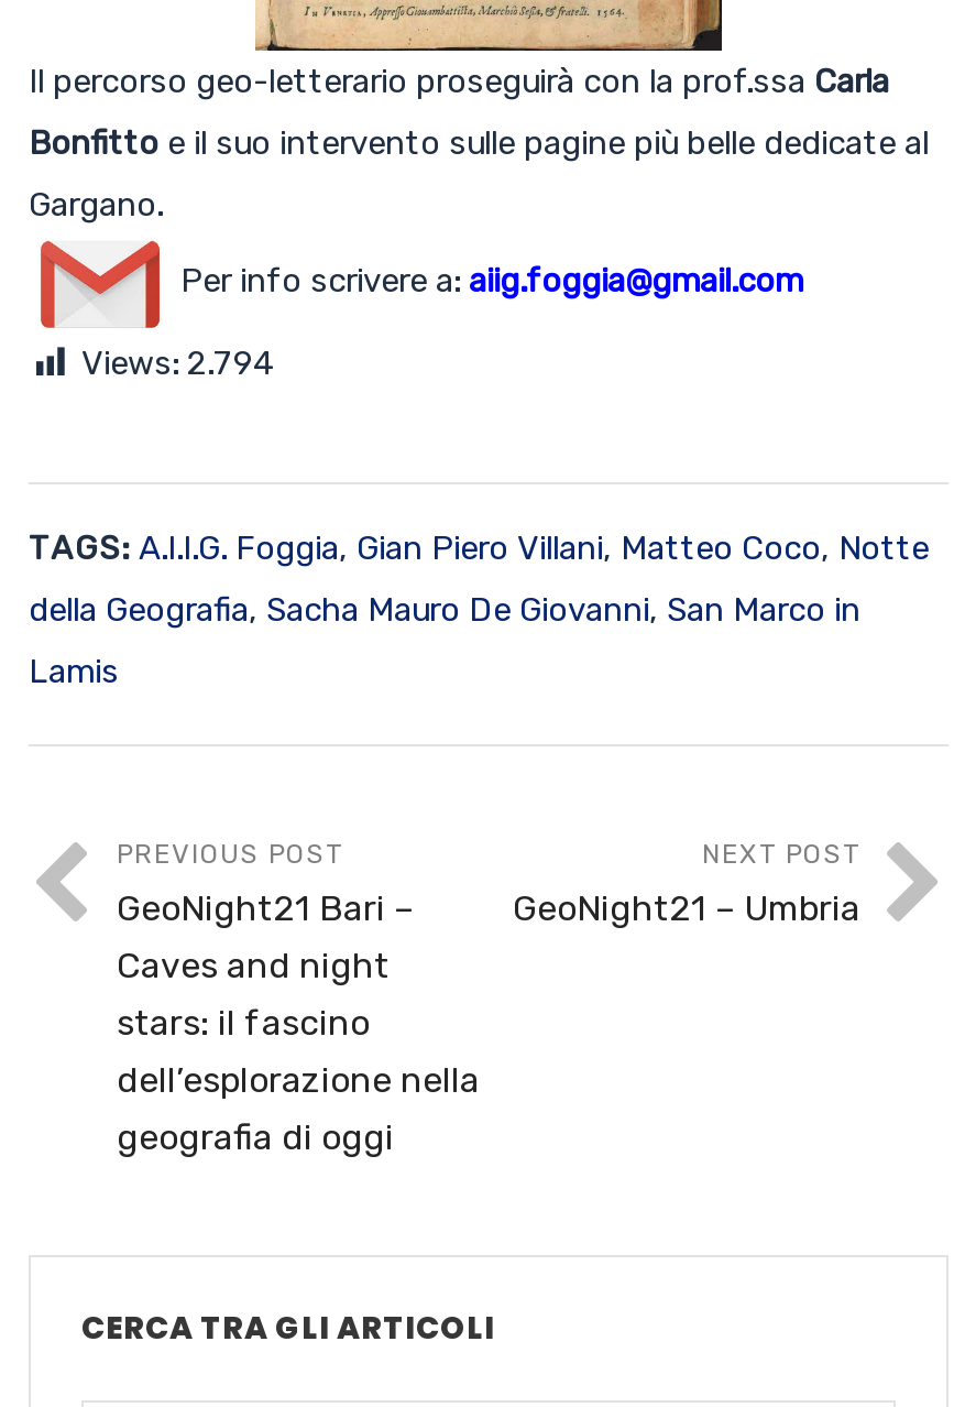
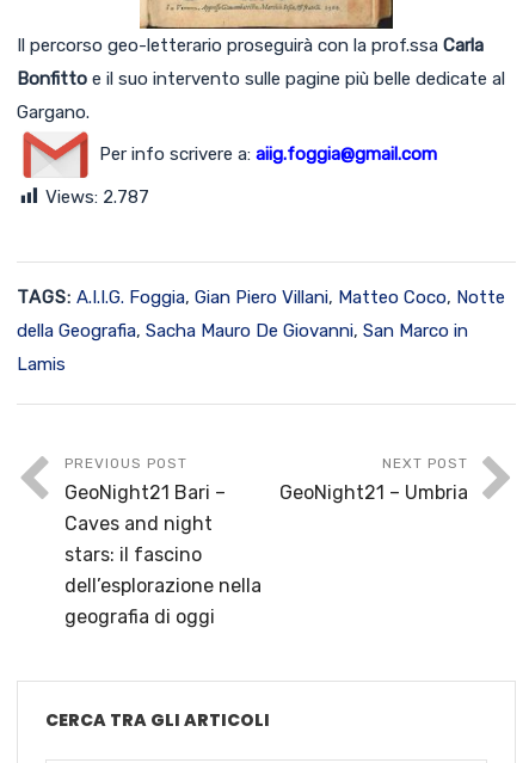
- Views: 2.794
+ Views: 2.787
